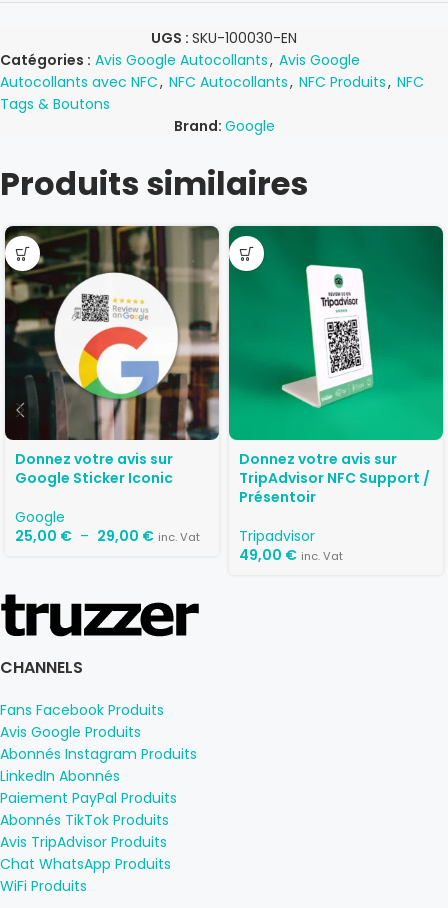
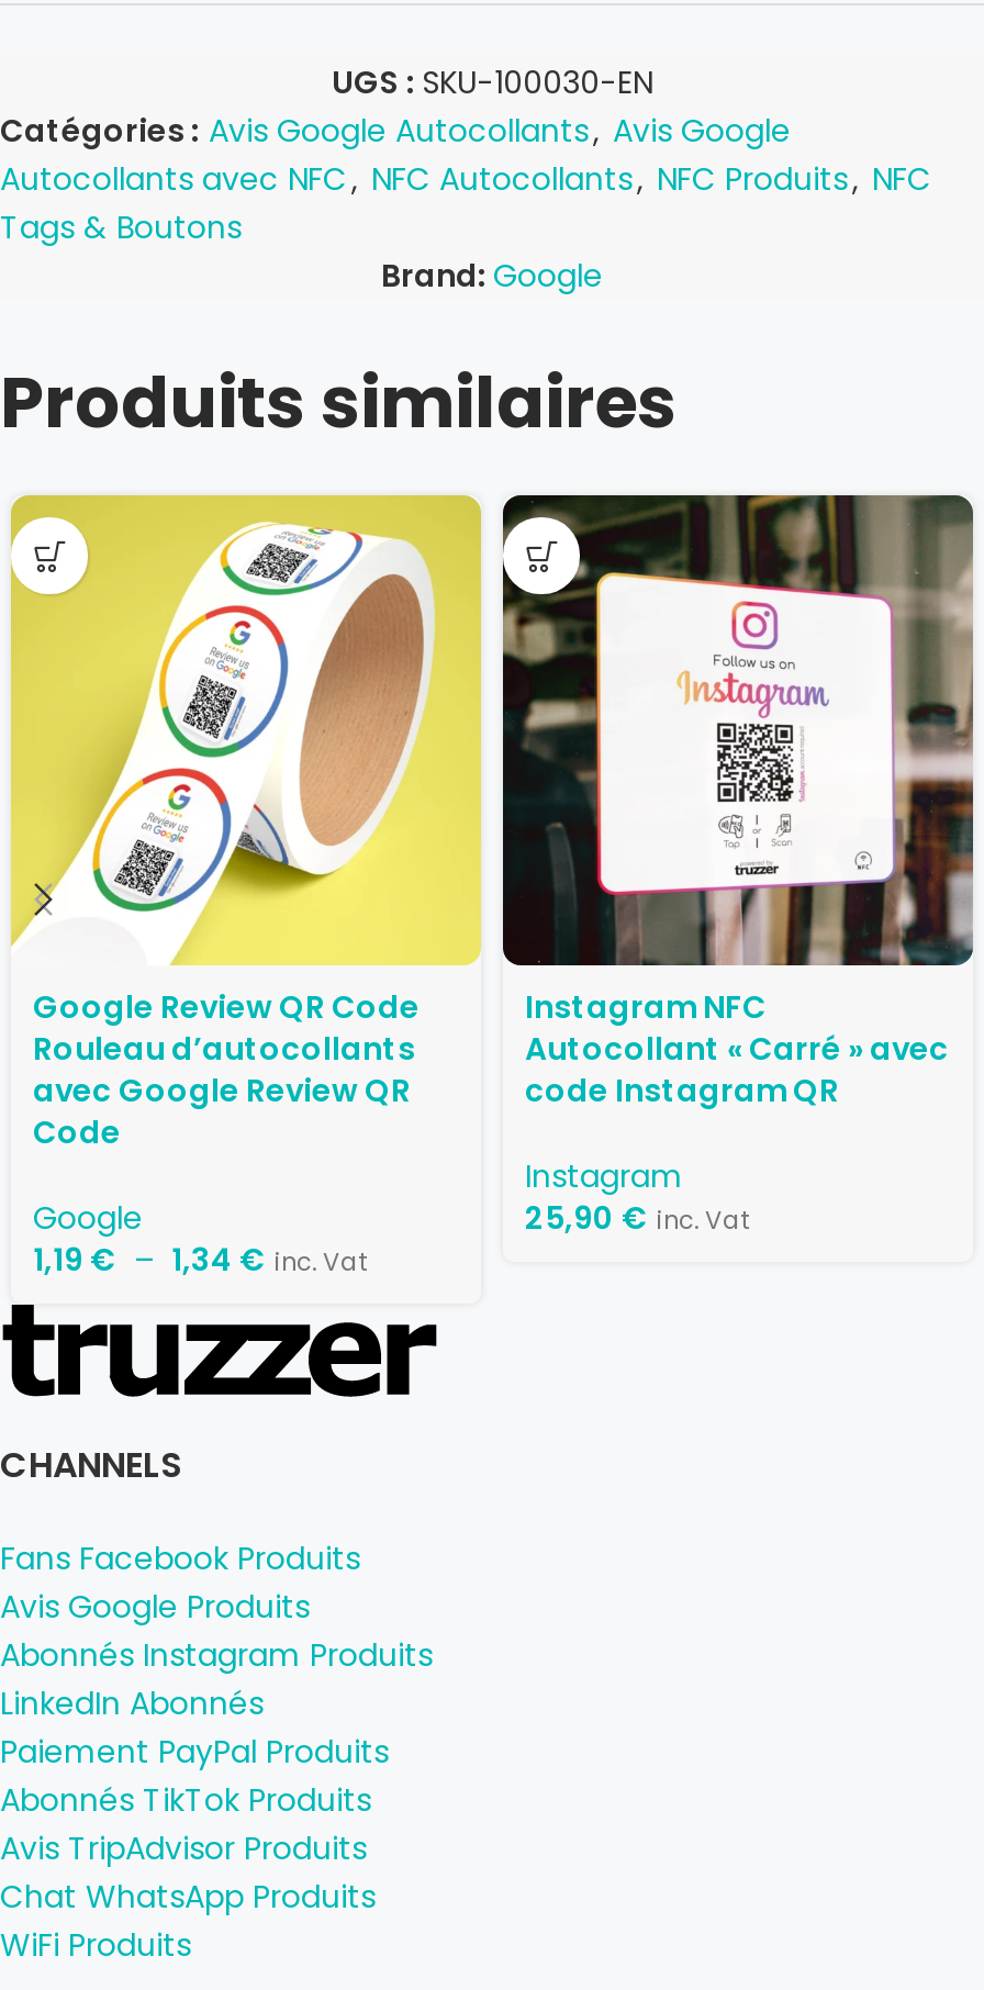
- [image]
- Donnez votre avis sur
- Google Sticker Iconic
+ [image]
+ Google Review QR Code
+ Rouleau d’autocollants
+ avec Google Review QR
+ Code

- [image]
- Donnez votre avis sur
- TripAdvisor NFC Support /
- Présentoir
+ [image]
+ Instagram NFC
+ Autocollant « Carré » avec
+ code Instagram QR

moved down: Google

- 25,00 € – 29,00 € inc. Vat
+ 1,19 € – 1,34 € inc. Vat

- Tripadvisor
- 49,00 € inc. Vat
+ Instagram
+ 25,90 € inc. Vat
